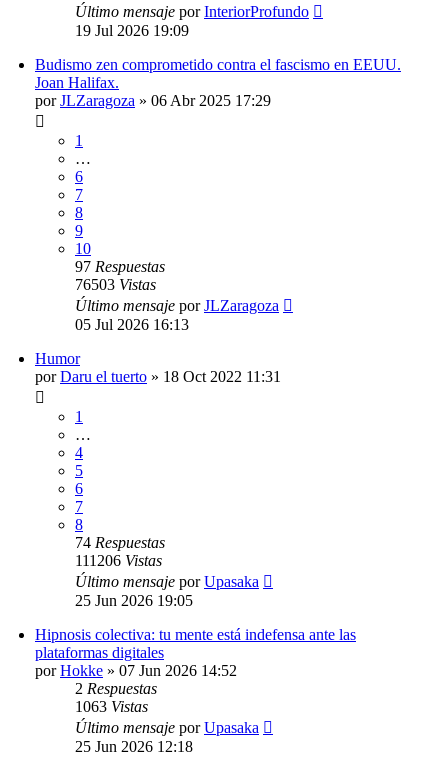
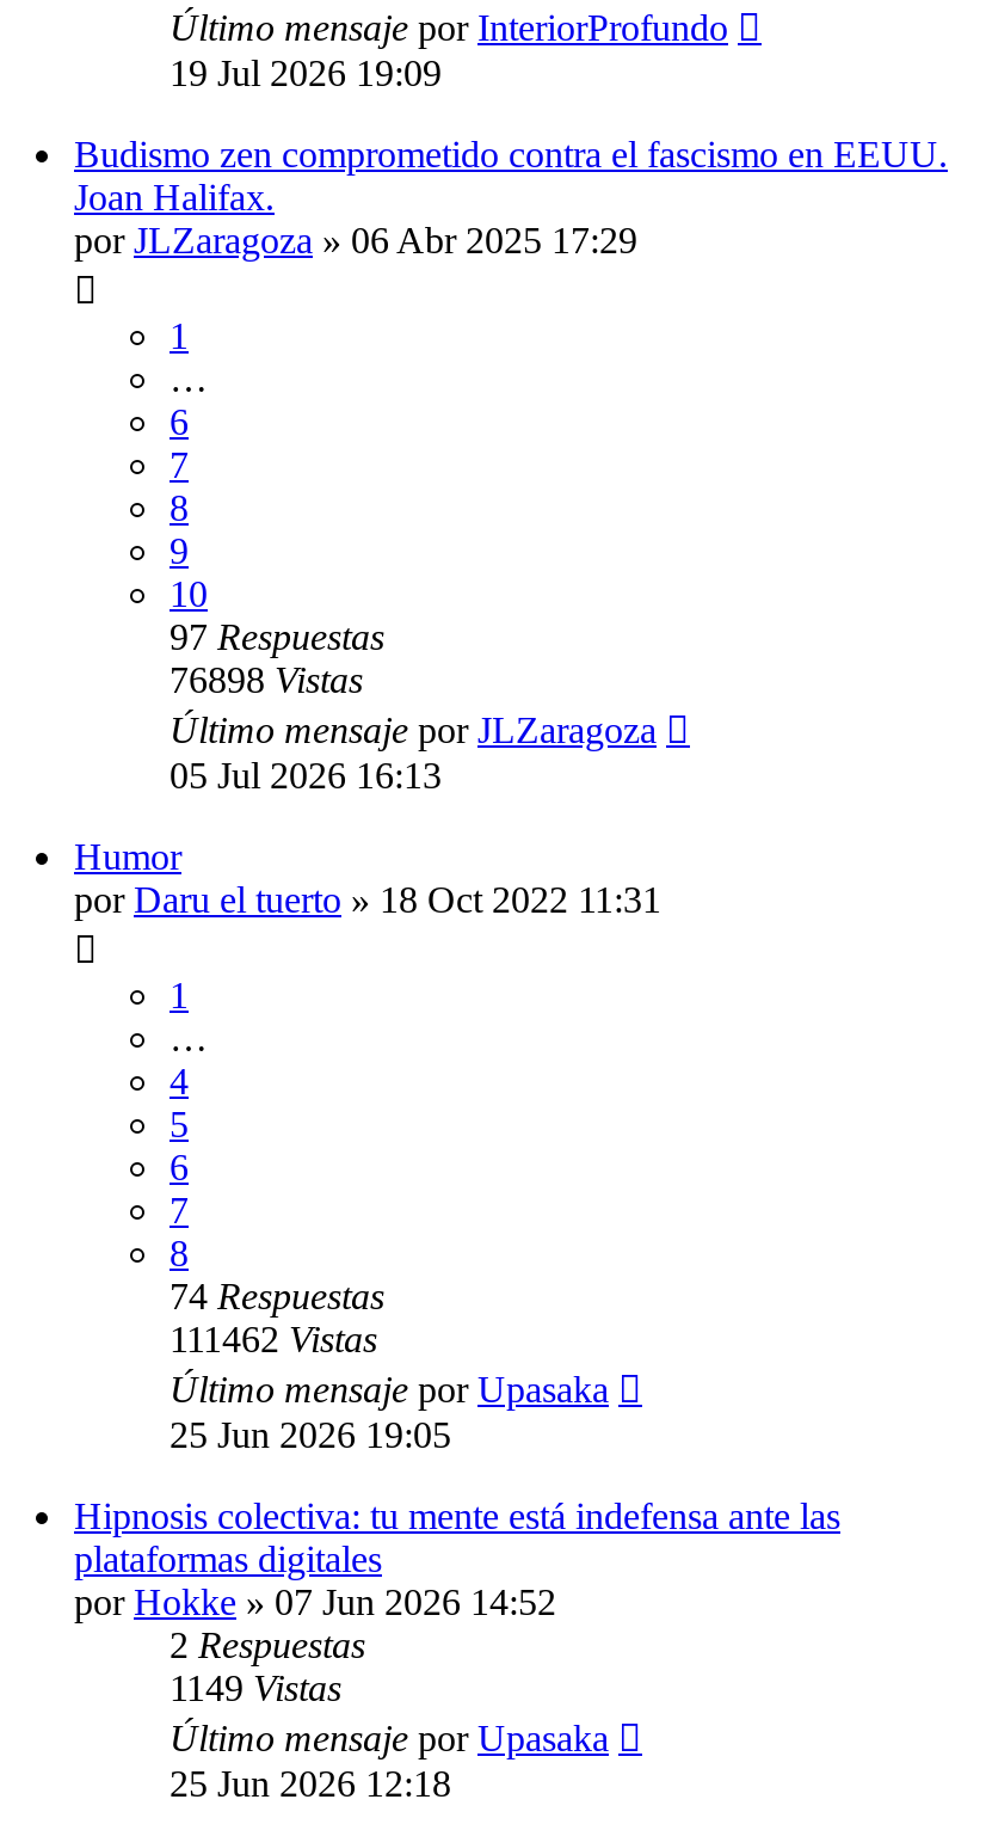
- 76503Vistas
+ 76898Vistas

- 111206 Vistas
+ 111462 Vistas

- 1063 Vistas
+ 1149 Vistas
